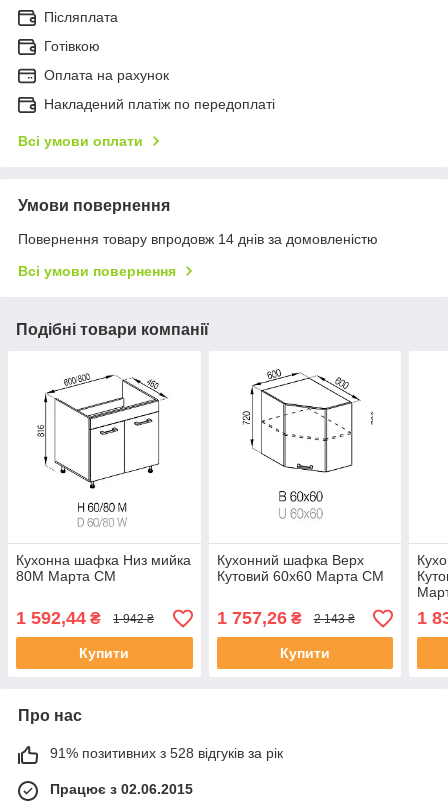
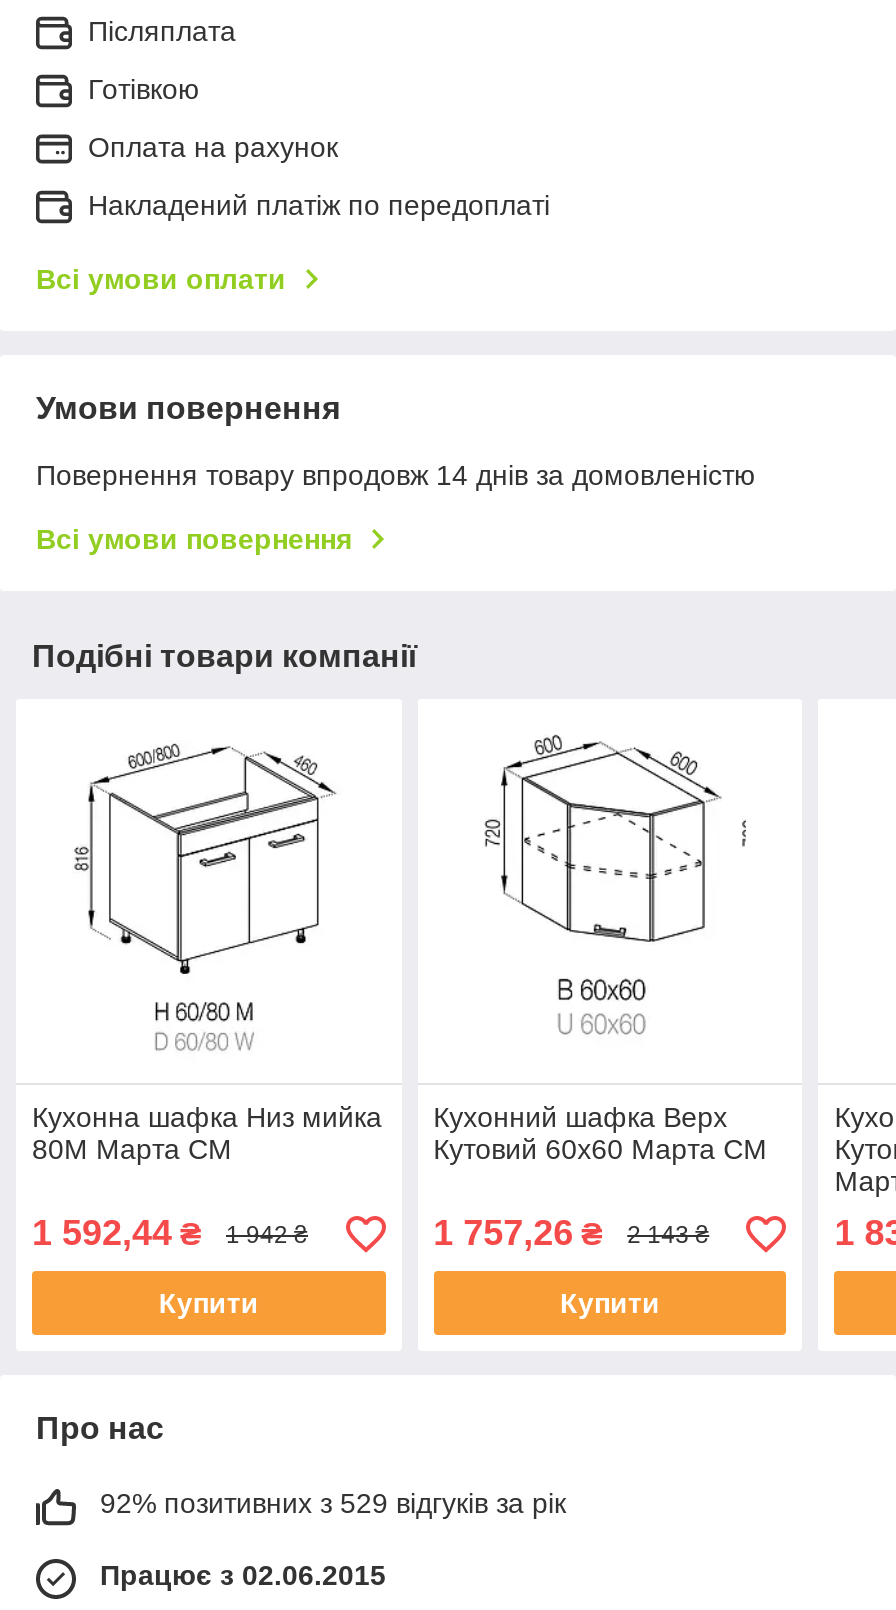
- 91% позитивних з 528 відгуків за рік
+ 92% позитивних з 529 відгуків за рік
